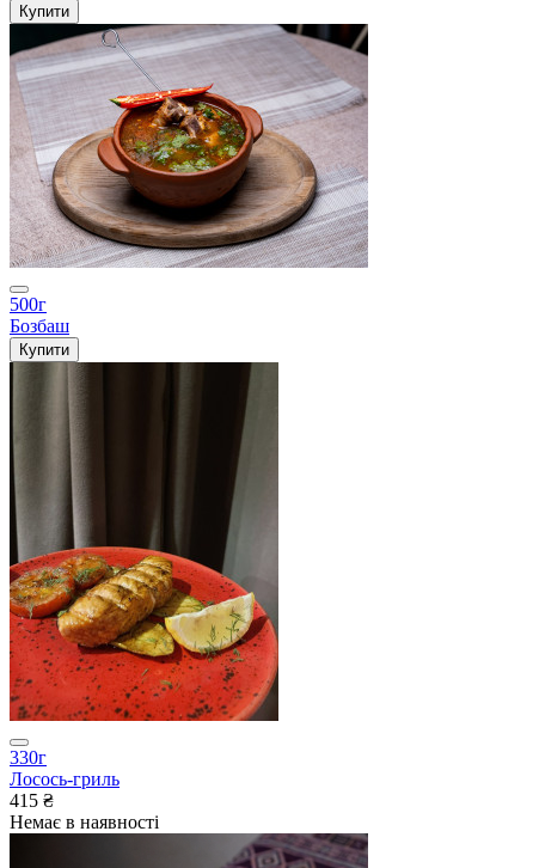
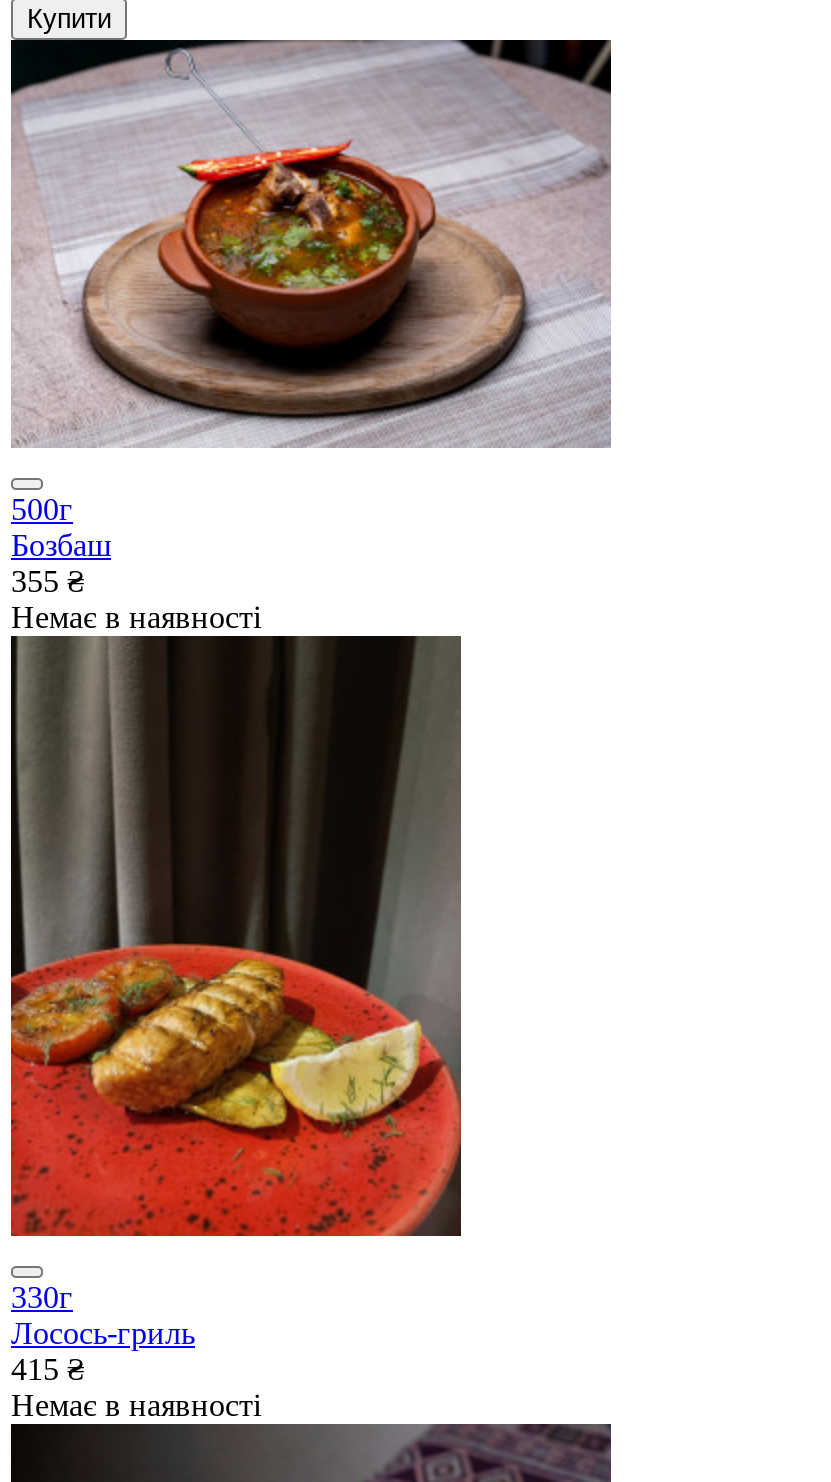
- Купити
+ 355 ₴
+ Немає в наявності
